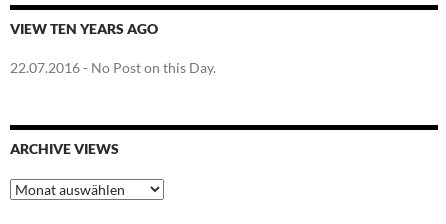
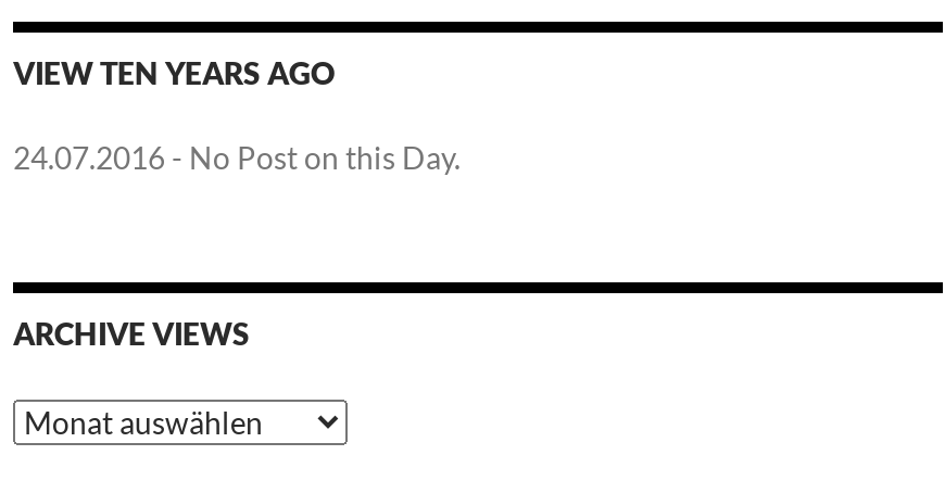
- 22.07.2016 - No Post on this Day.
+ 24.07.2016 - No Post on this Day.
